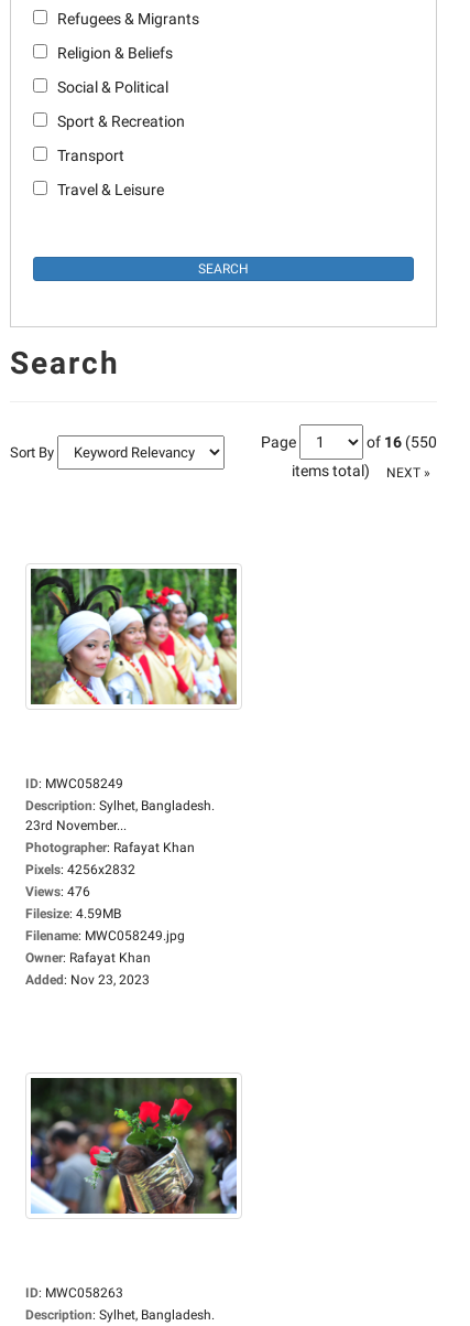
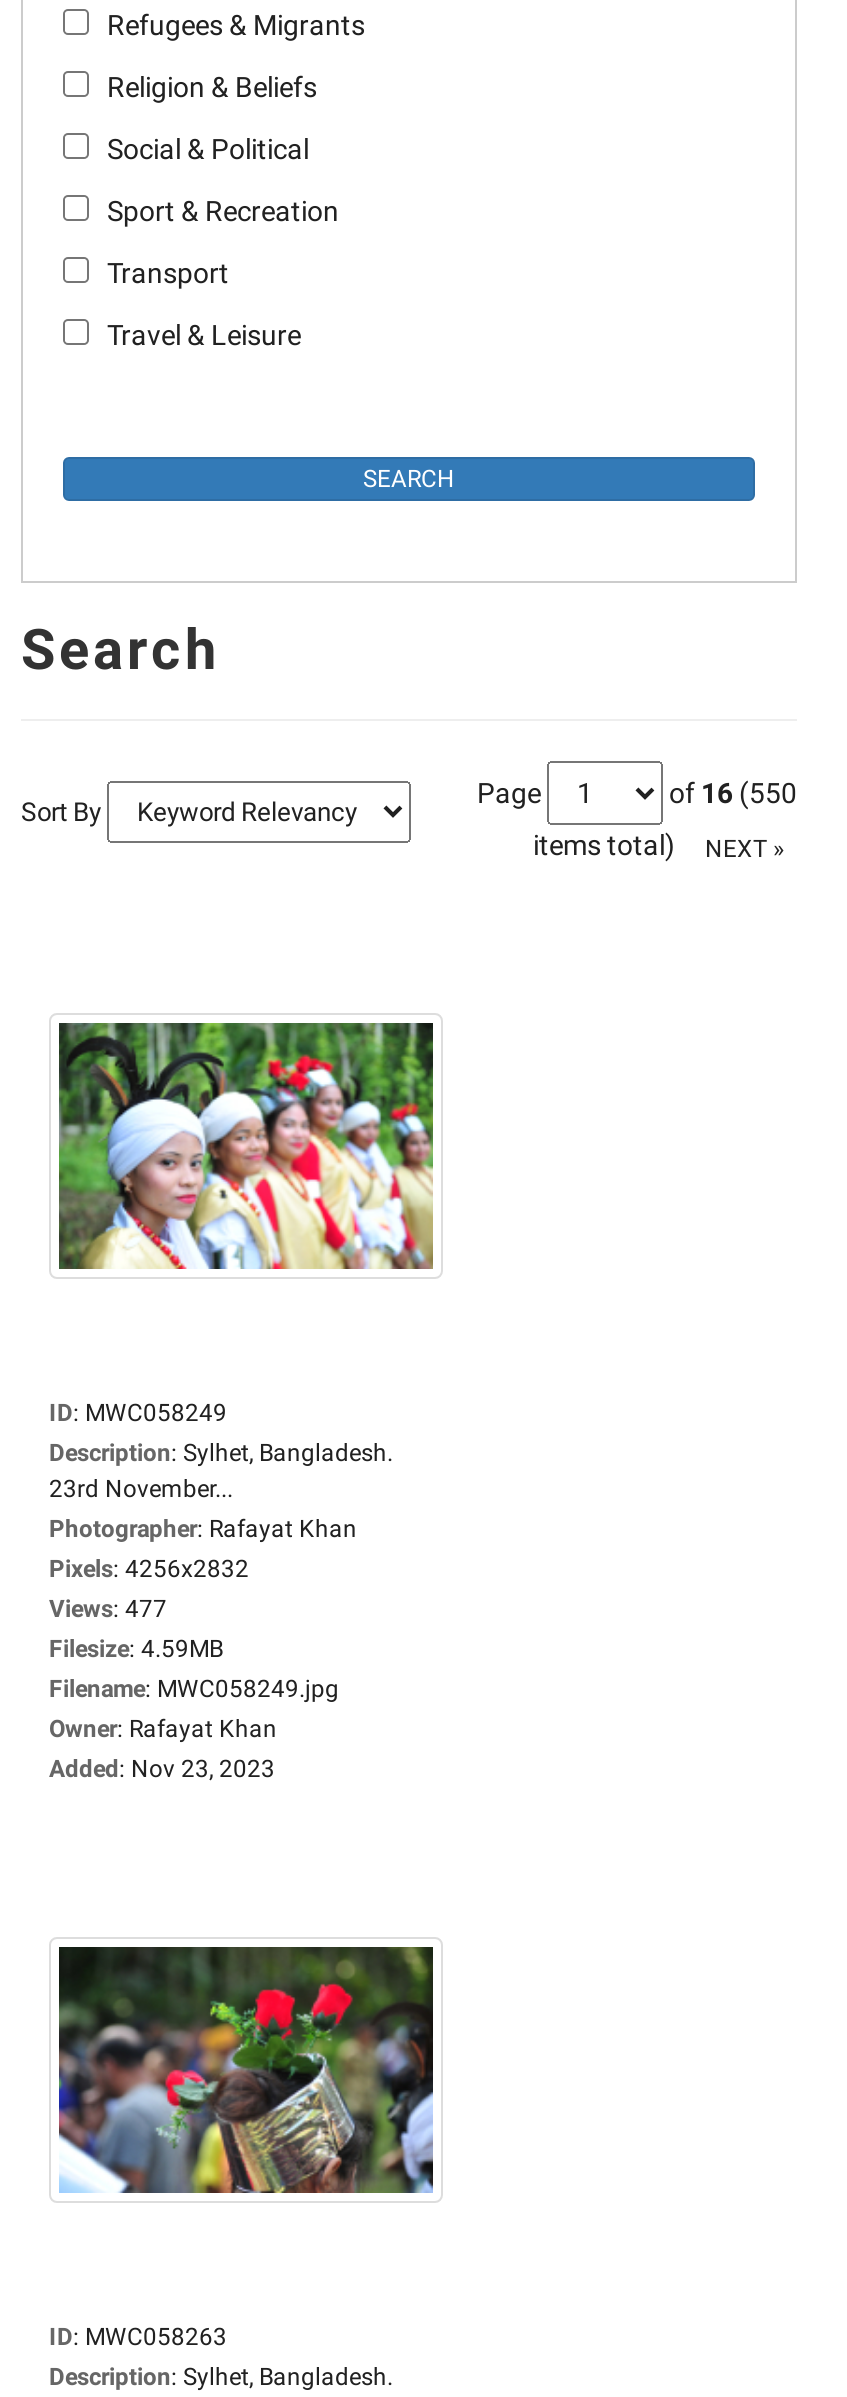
- Views: 476
+ Views: 477
